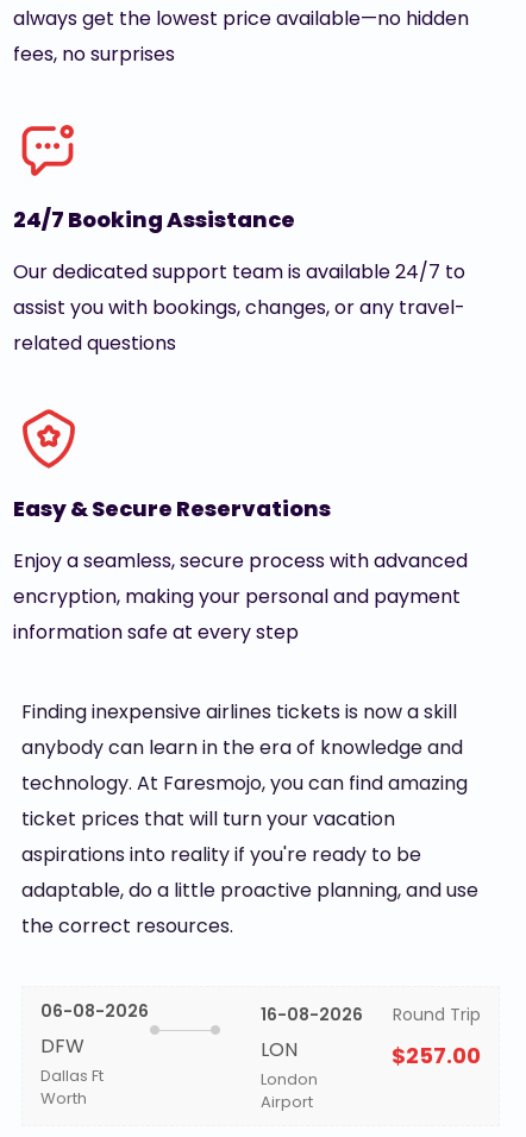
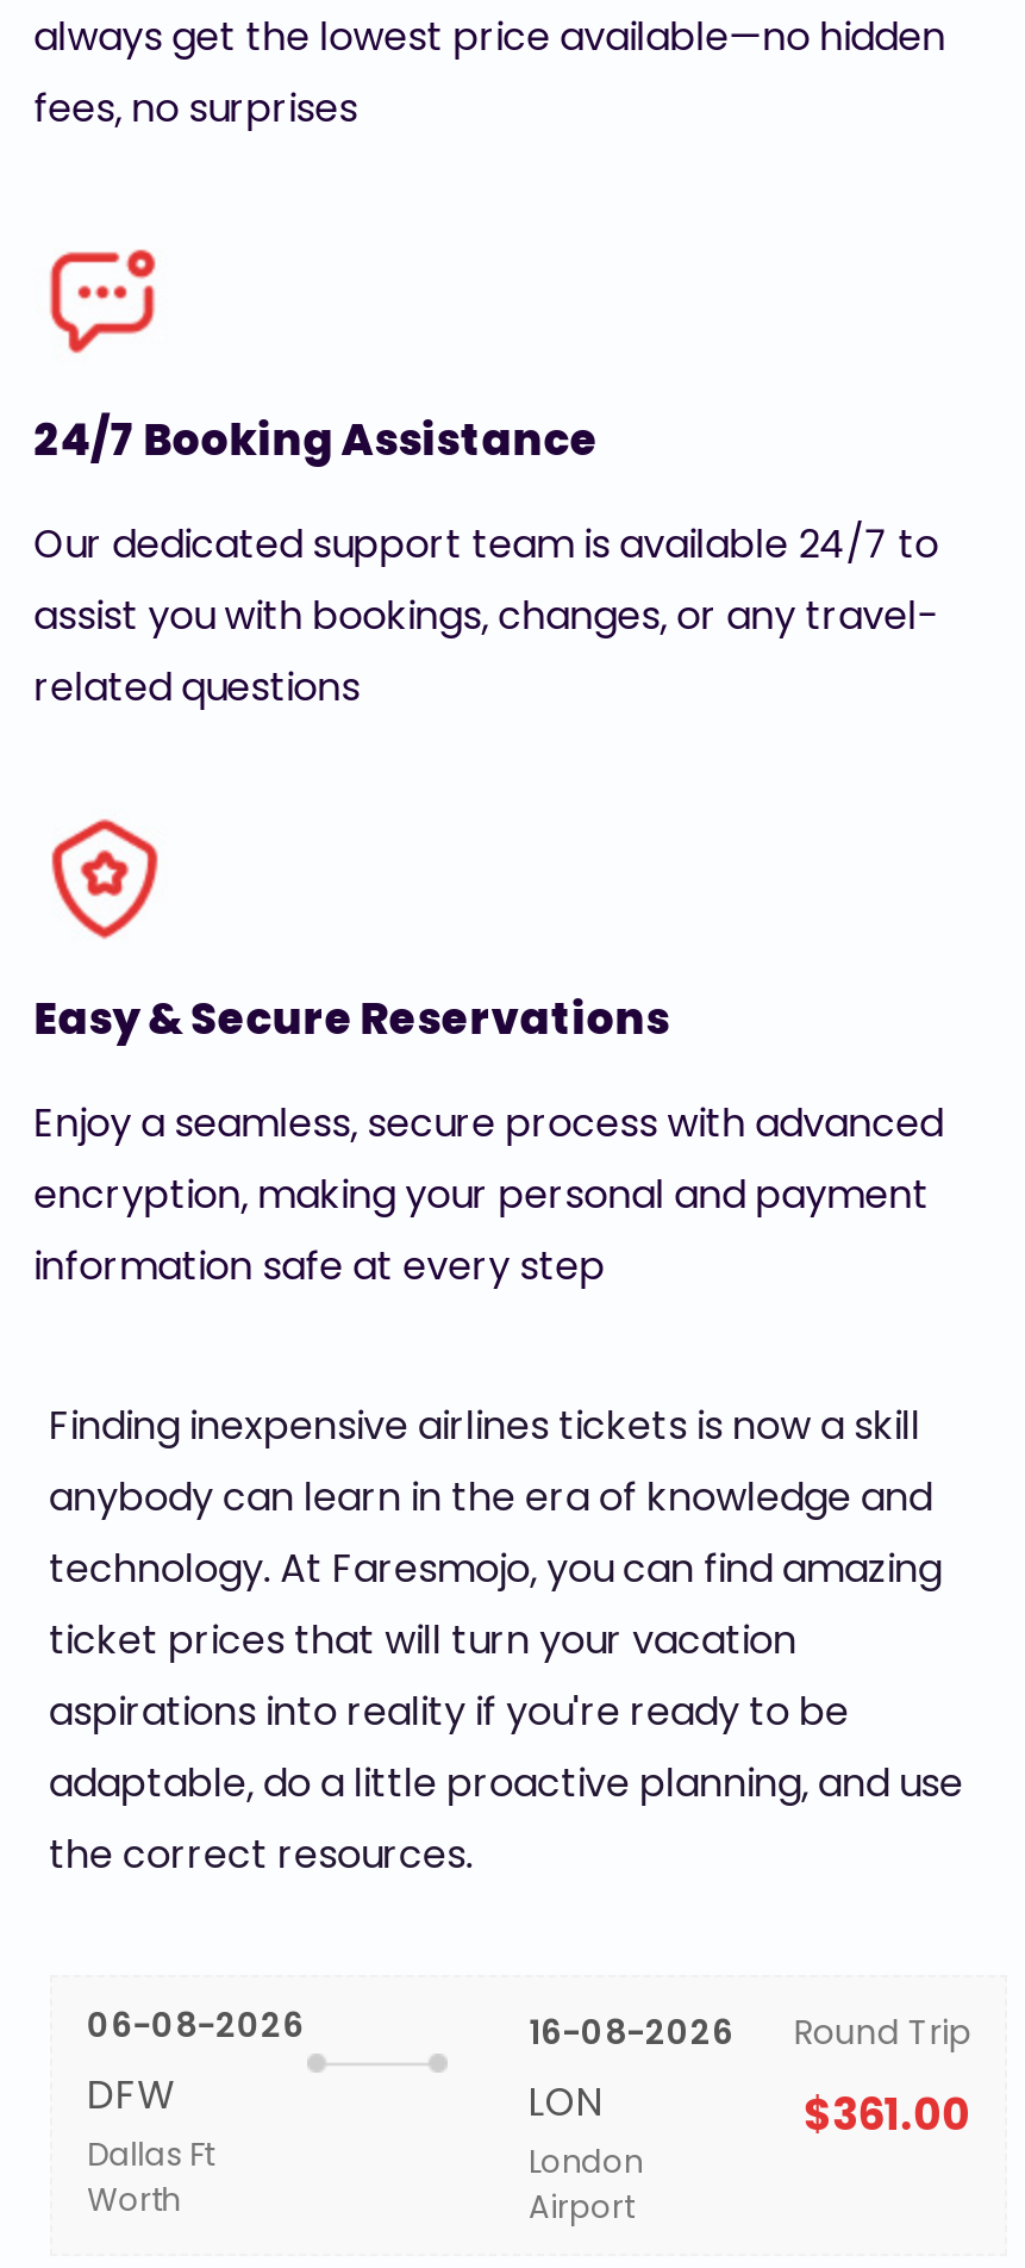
- $257.00
+ $361.00
